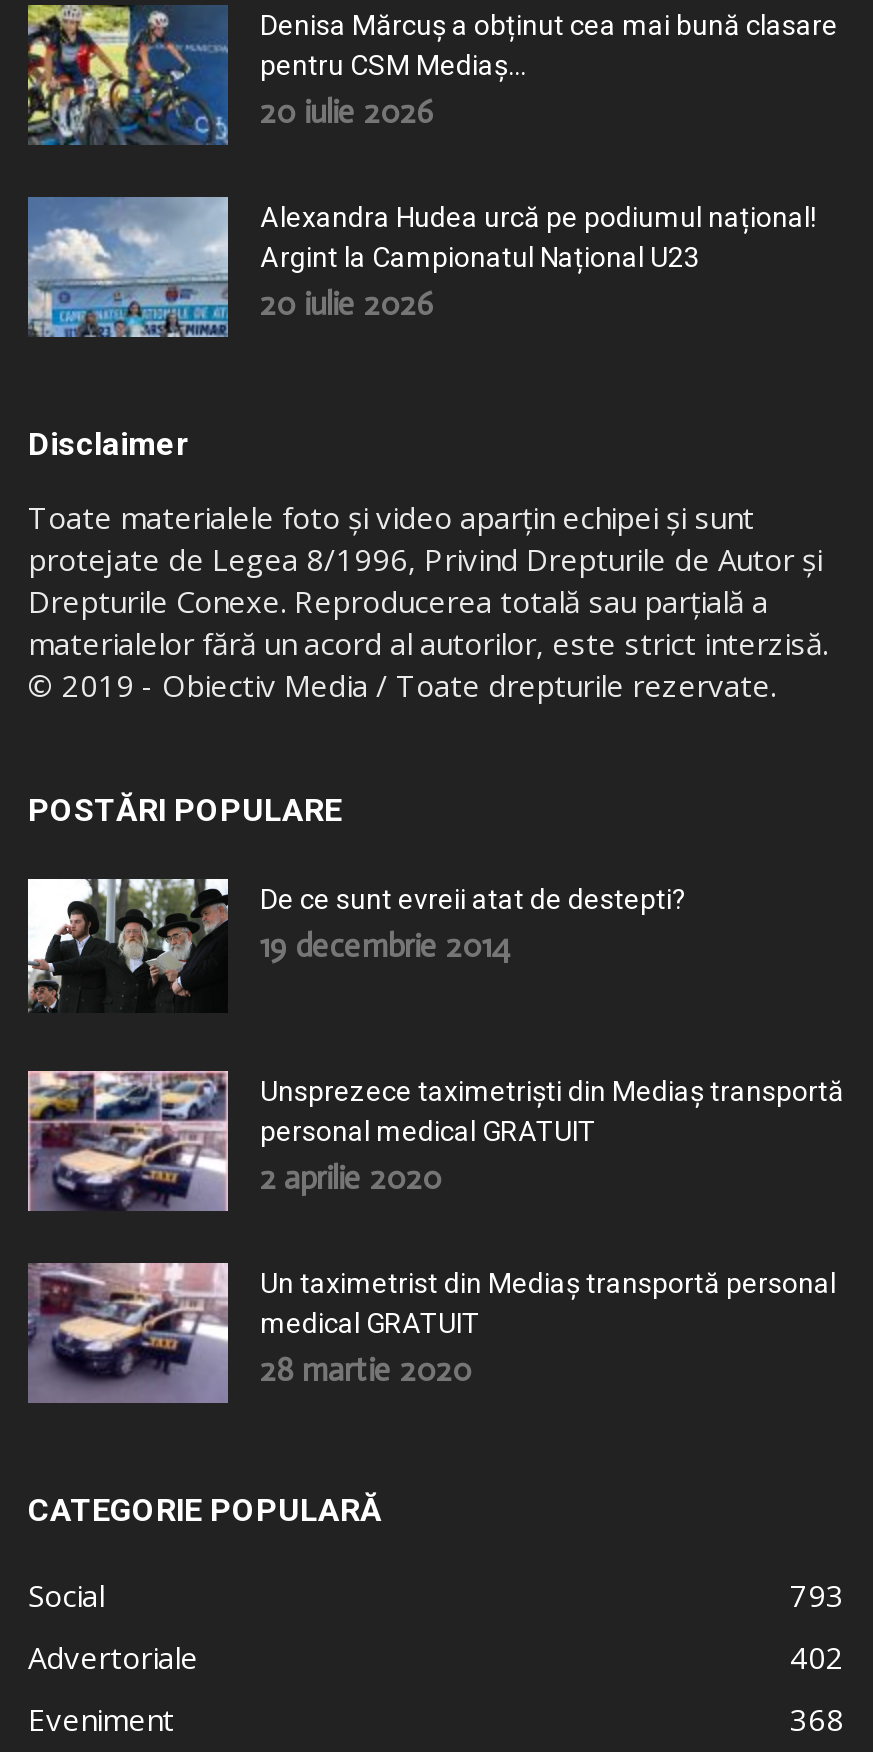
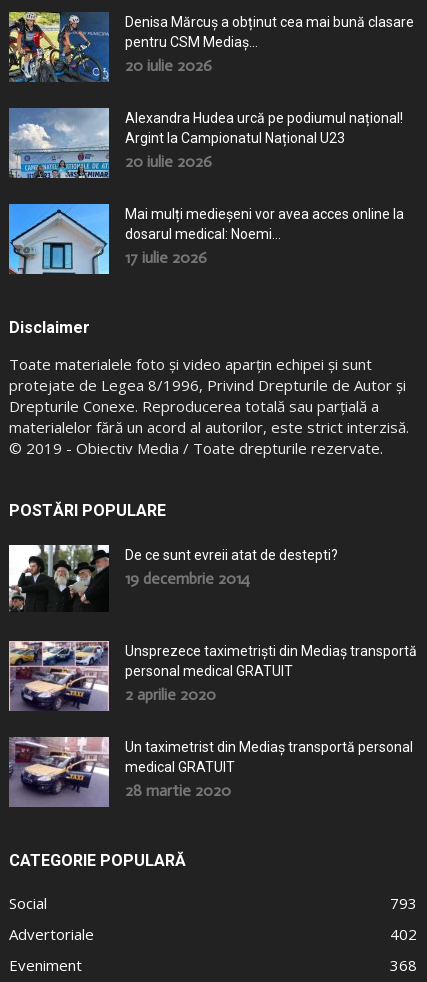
+ [image]
+ Mai mulți medieșeni vor avea acces online la
+ dosarul medical: Noemi...
+ 17 iulie 2026
